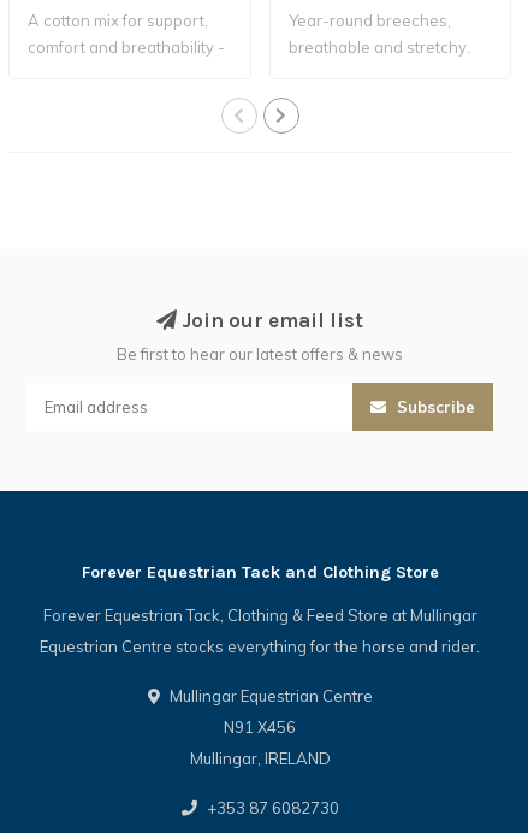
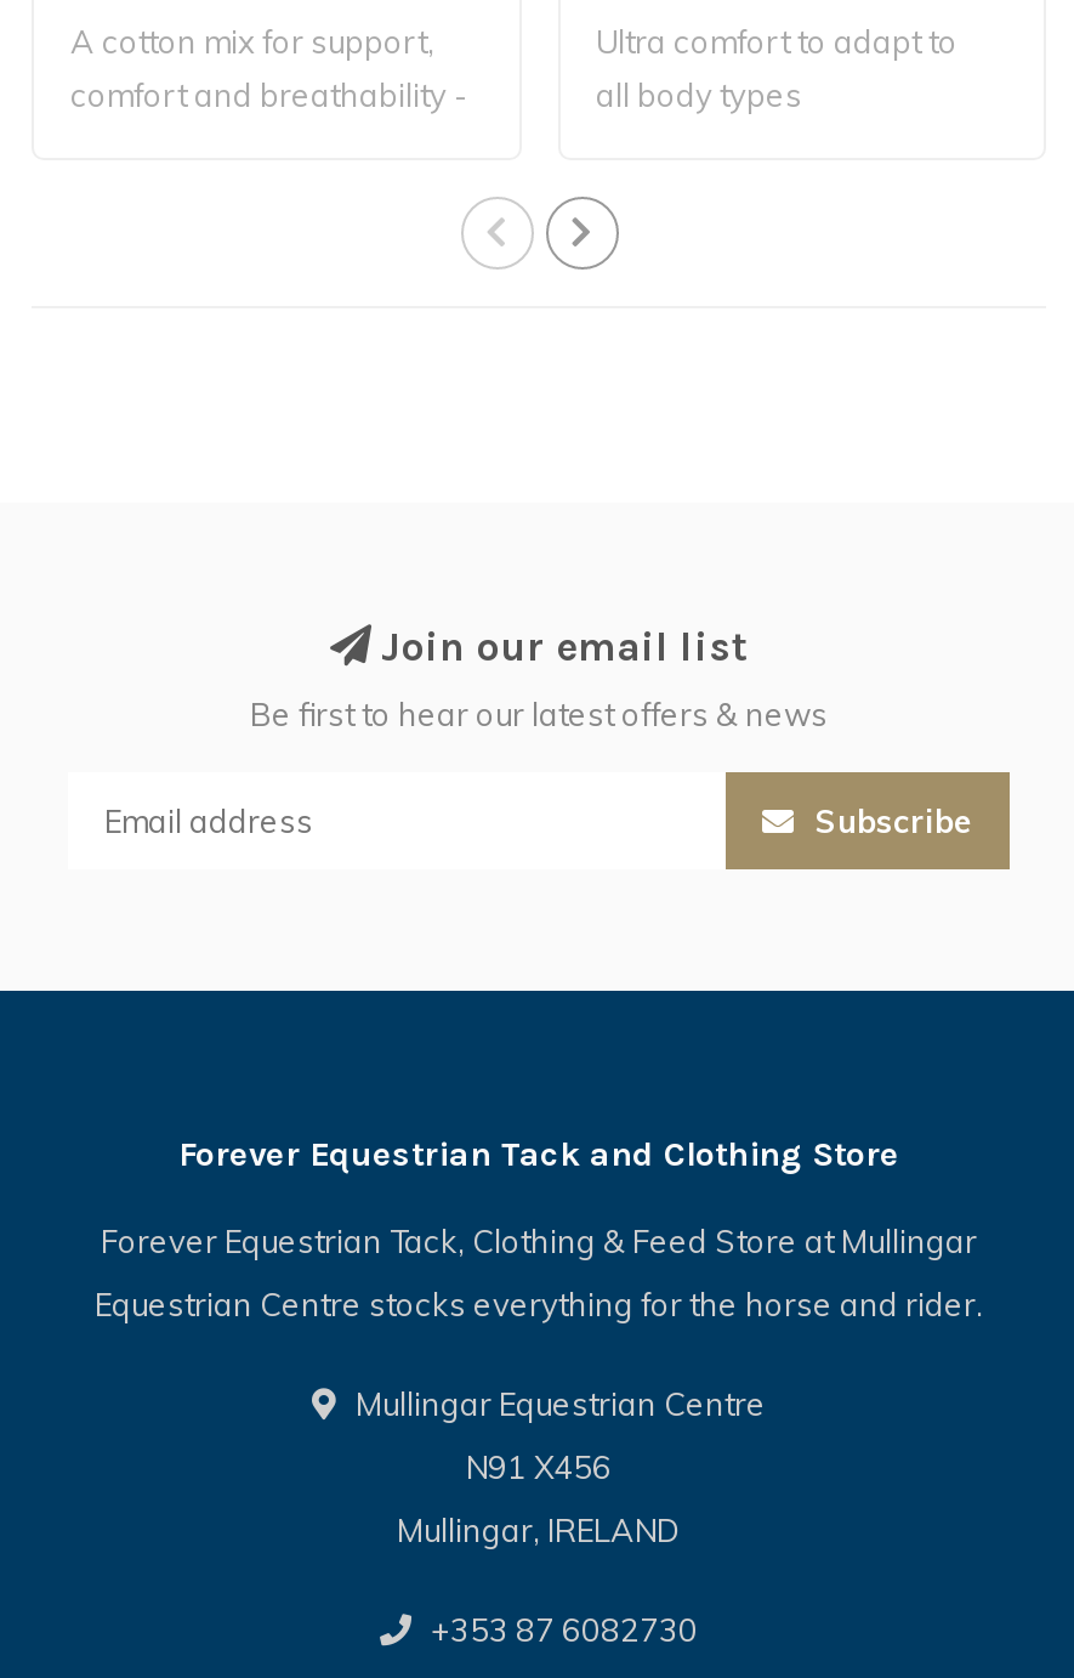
- Year-round breeches,
- breathable and stretchy.
+ Ultra comfort to adapt to
+ all body types
